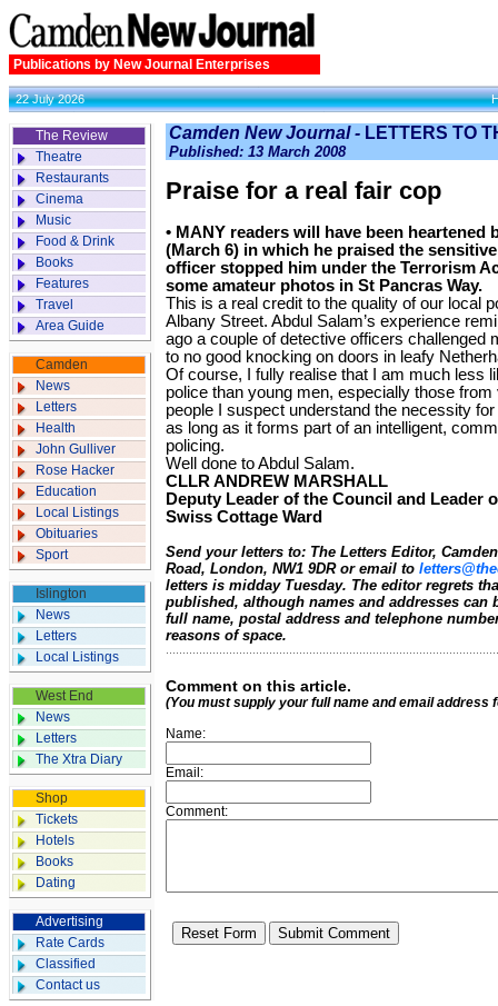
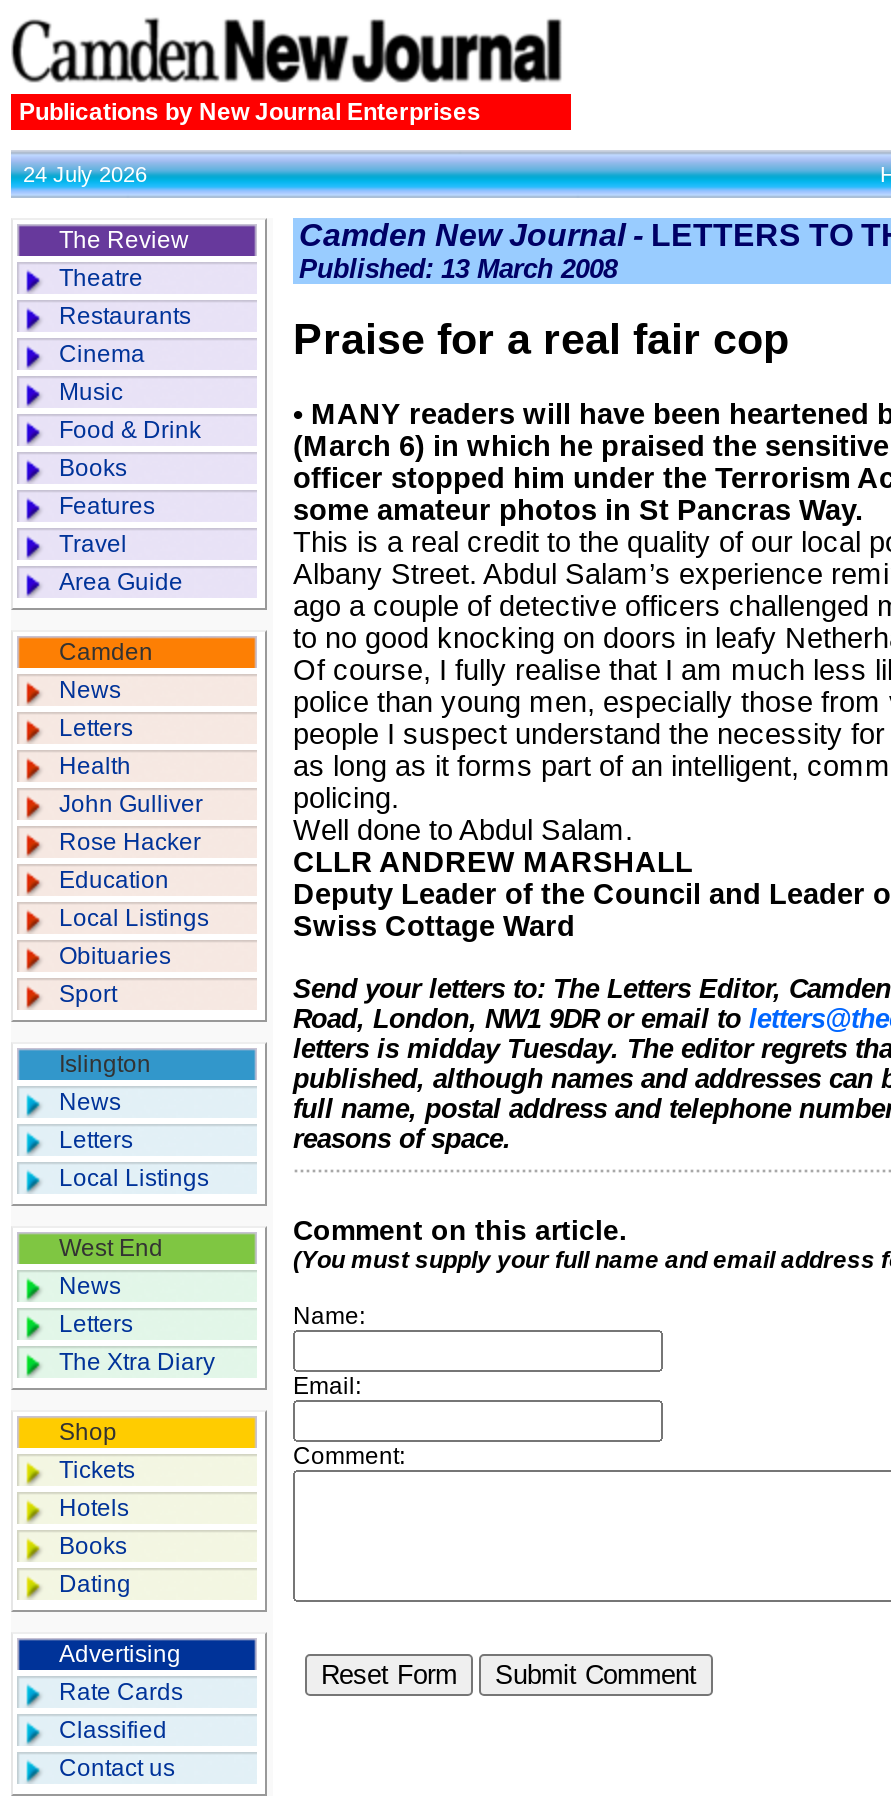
- 22 July 2026
+ 24 July 2026
